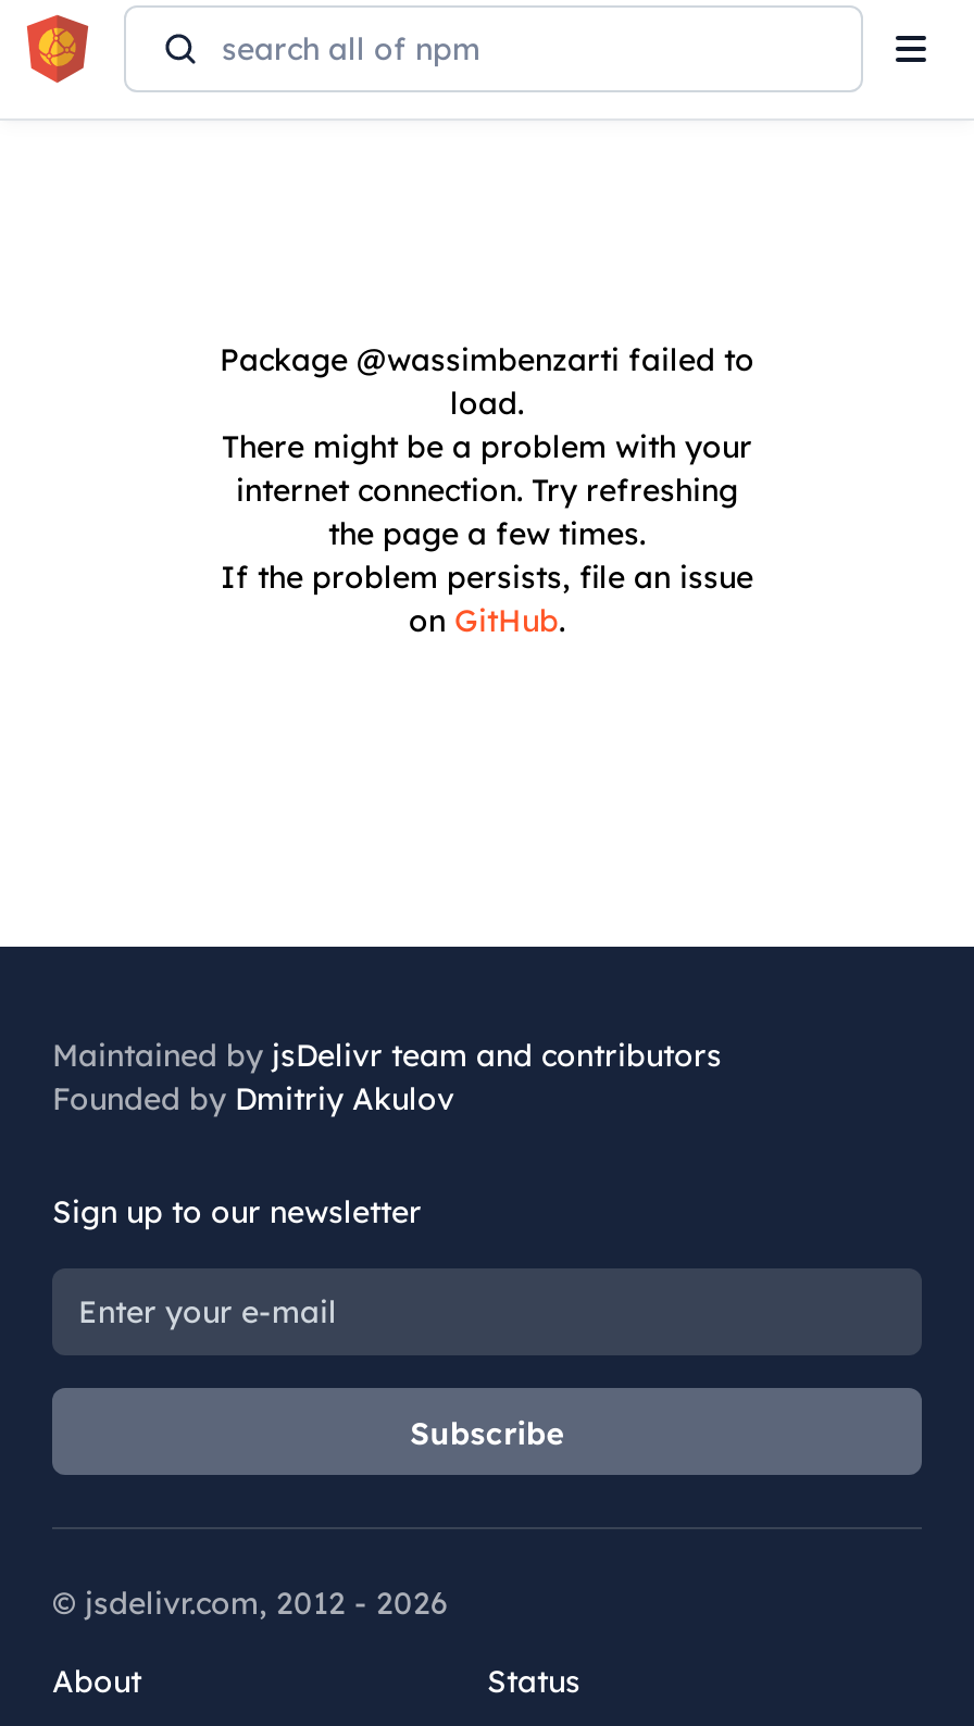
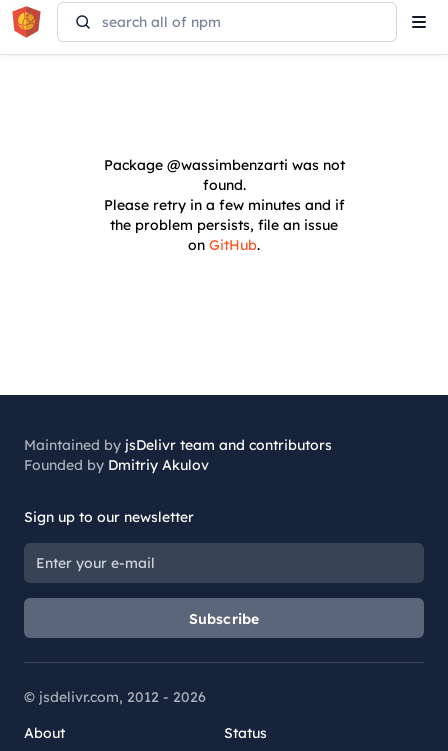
- Package @wassimbenzarti failed to
- load.
- There might be a problem with your
- internet connection. Try refreshing
- the page a few times.
- If the problem persists, file an issue
+ Package @wassimbenzarti was not
+ found.
+ Please retry in a few minutes and if
+ the problem persists, file an issue
